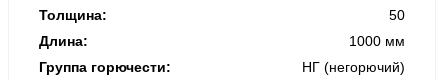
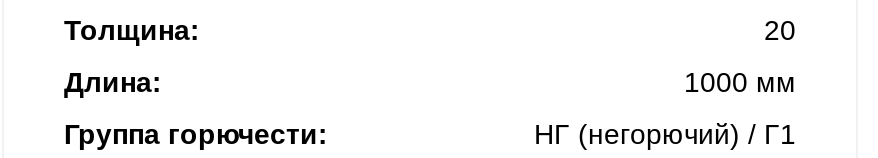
- 50
+ 20

- НГ (негорючий)
+ НГ (негорючий) / Г1
